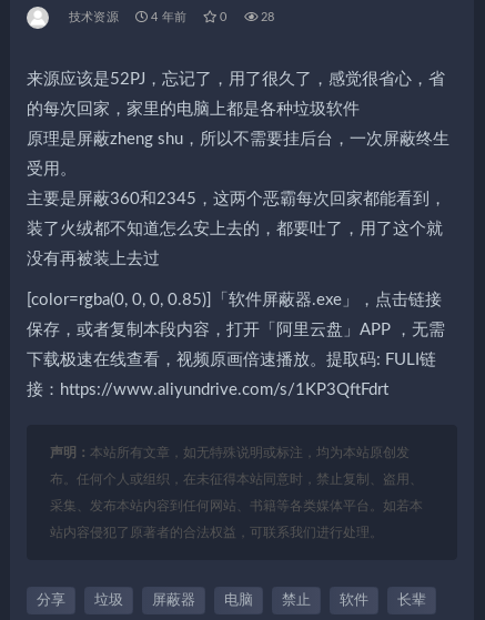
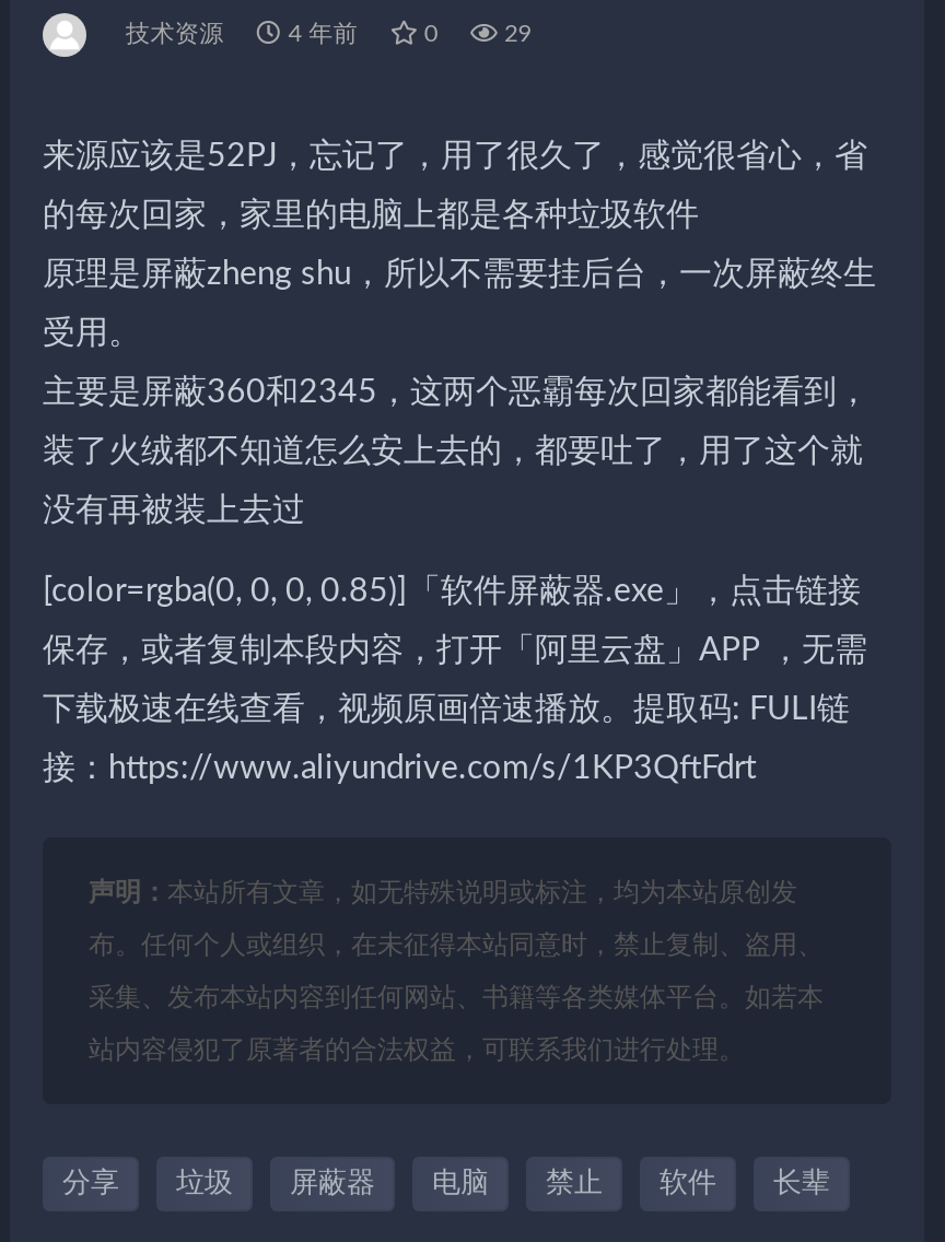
- 28
+ 29
